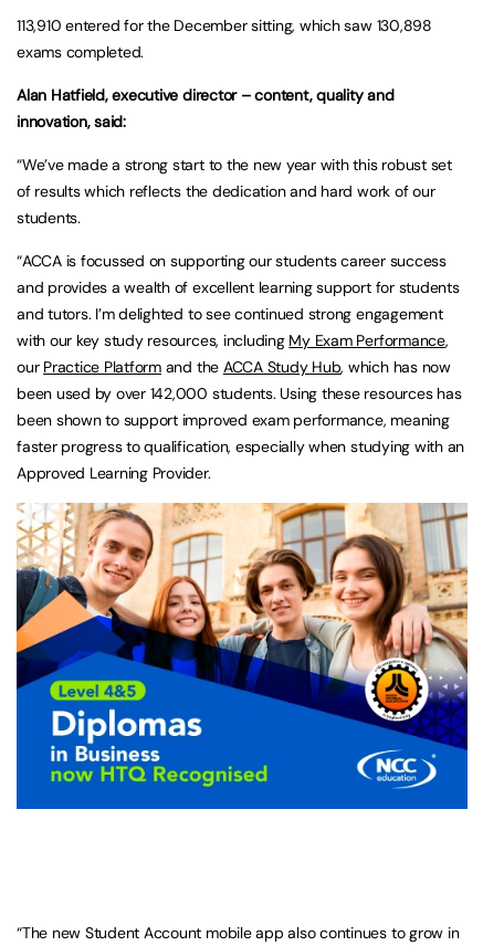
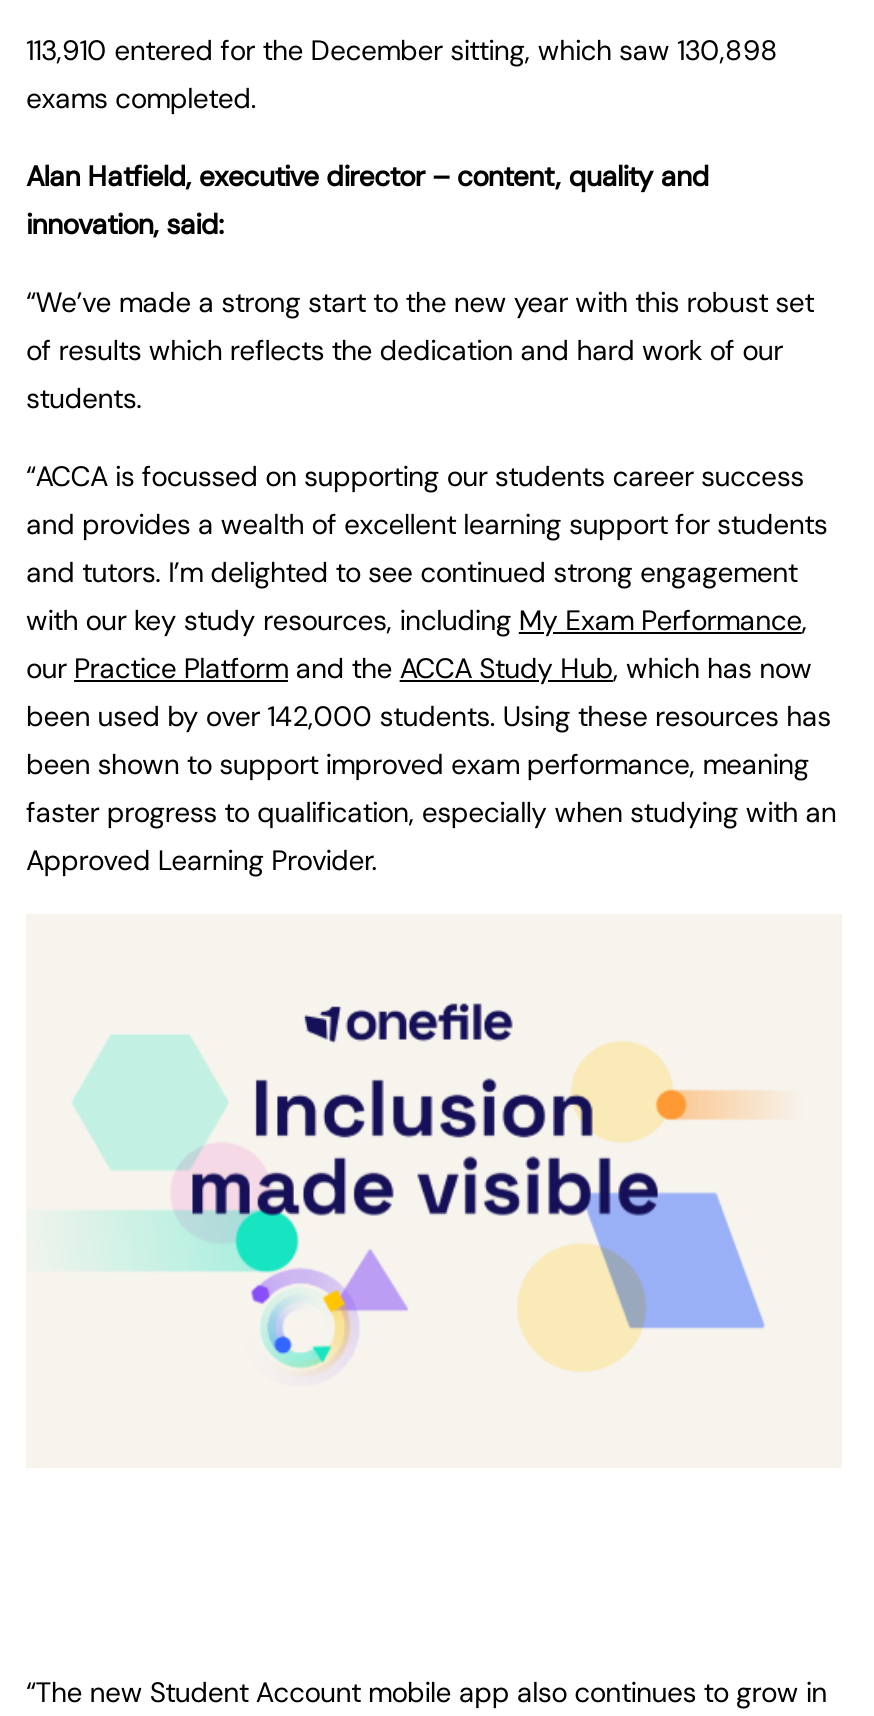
- [image]
+ [image]
